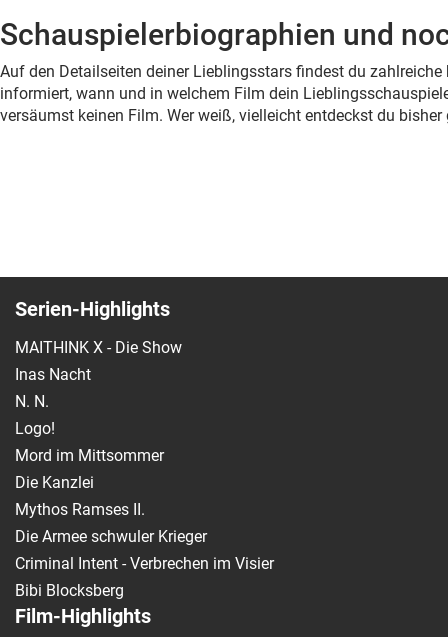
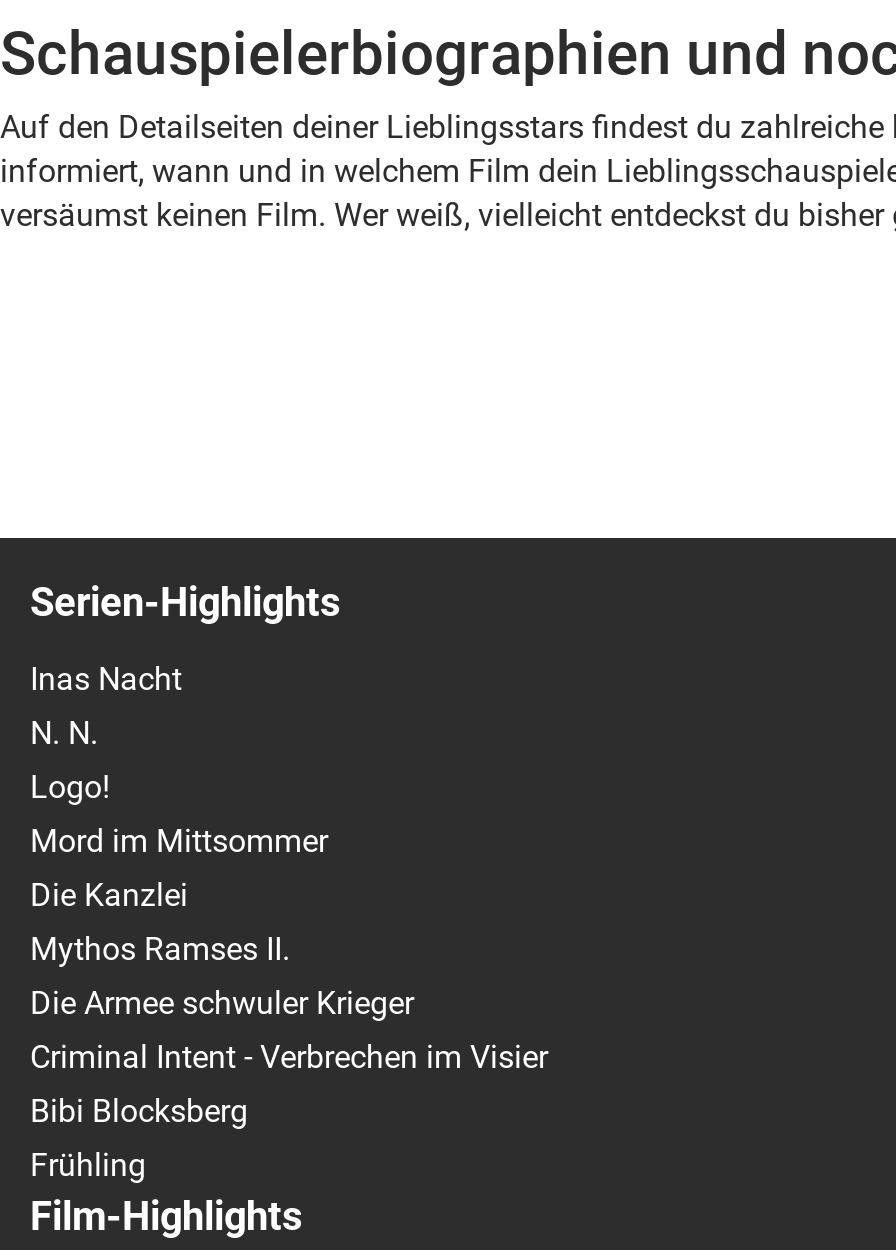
- MAITHINK X - Die Show

moved up: Inas Nacht | N. N. | Logo! | ... | Criminal Intent - Verbrechen im Visier | Bibi Blocksberg

+ Frühling
